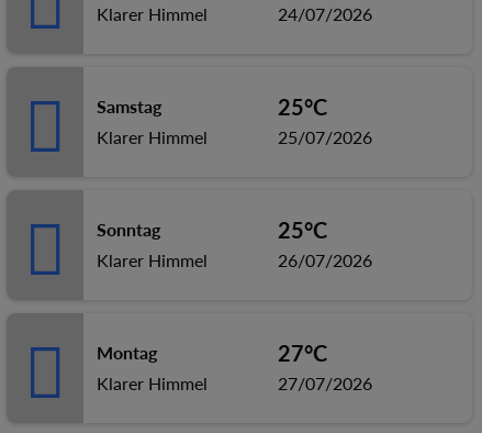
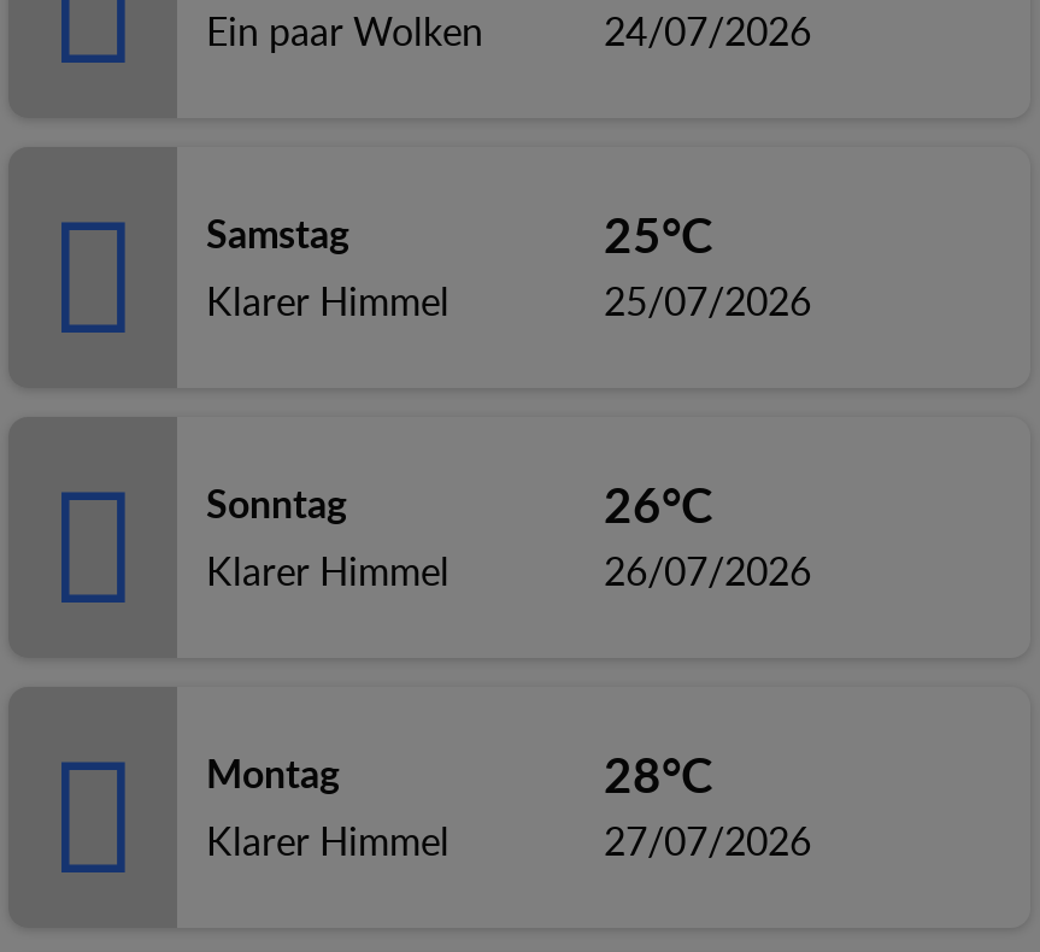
- Klarer Himmel
+ Ein paar Wolken

- 25°C
+ 26°C

- 27°C
+ 28°C
